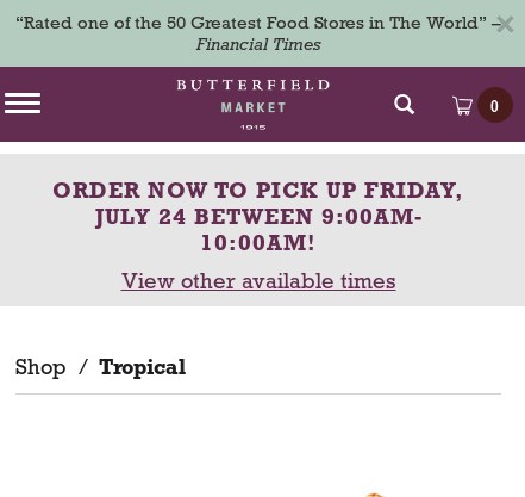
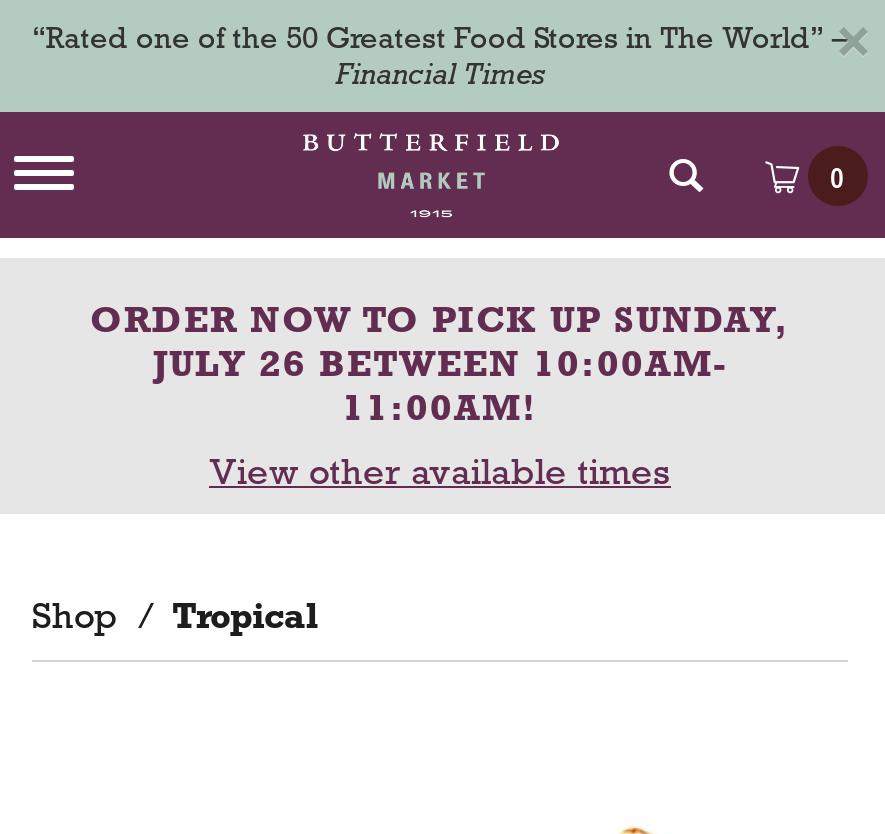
- ORDER NOW TO PICK UP FRIDAY,
- JULY 24 BETWEEN 9:00AM-
- 10:00AM!
+ ORDER NOW TO PICK UP SUNDAY,
+ JULY 26 BETWEEN 10:00AM-
+ 11:00AM!
